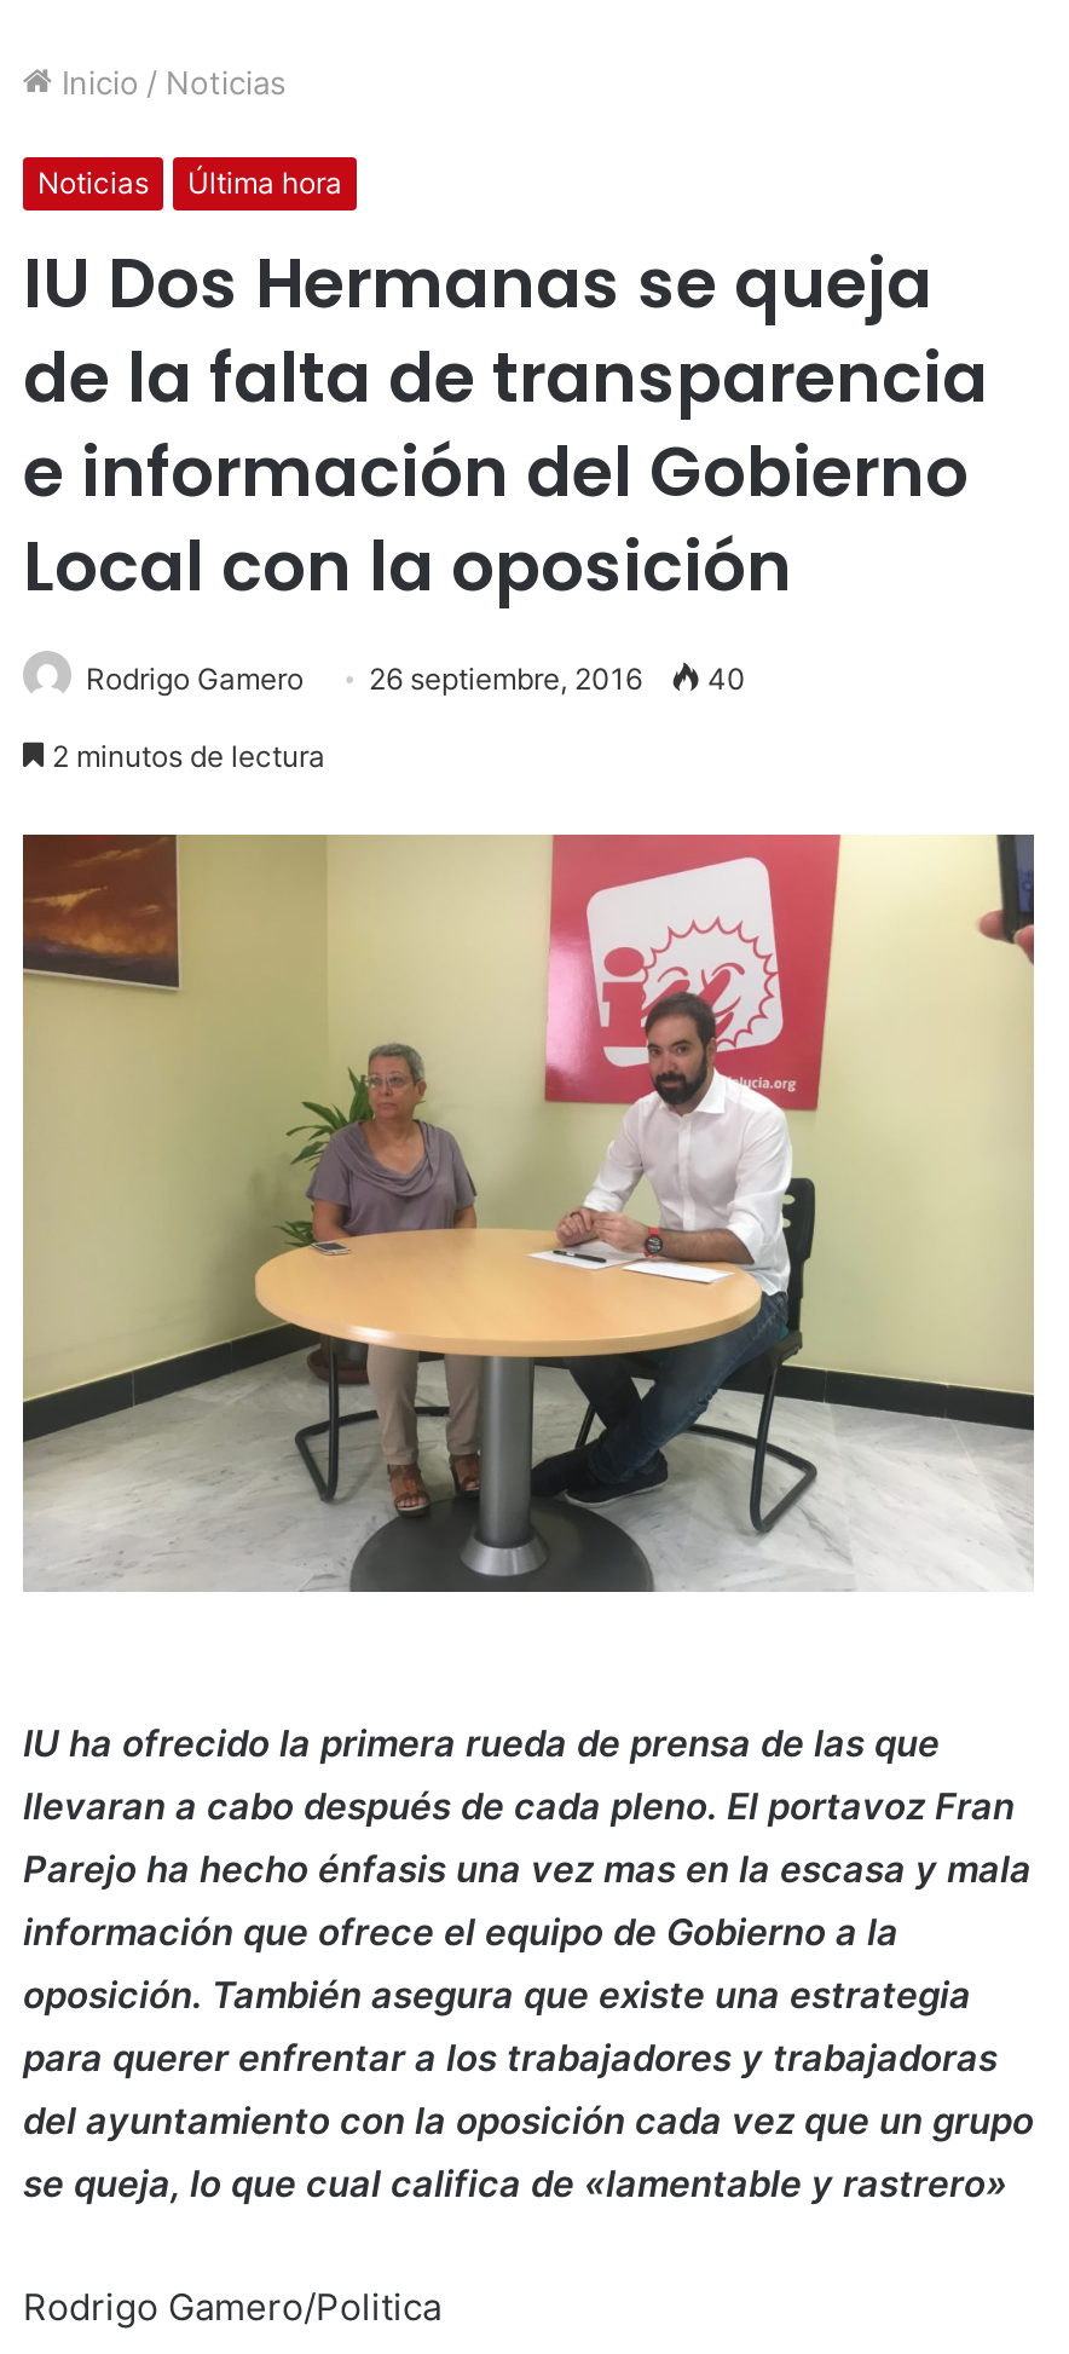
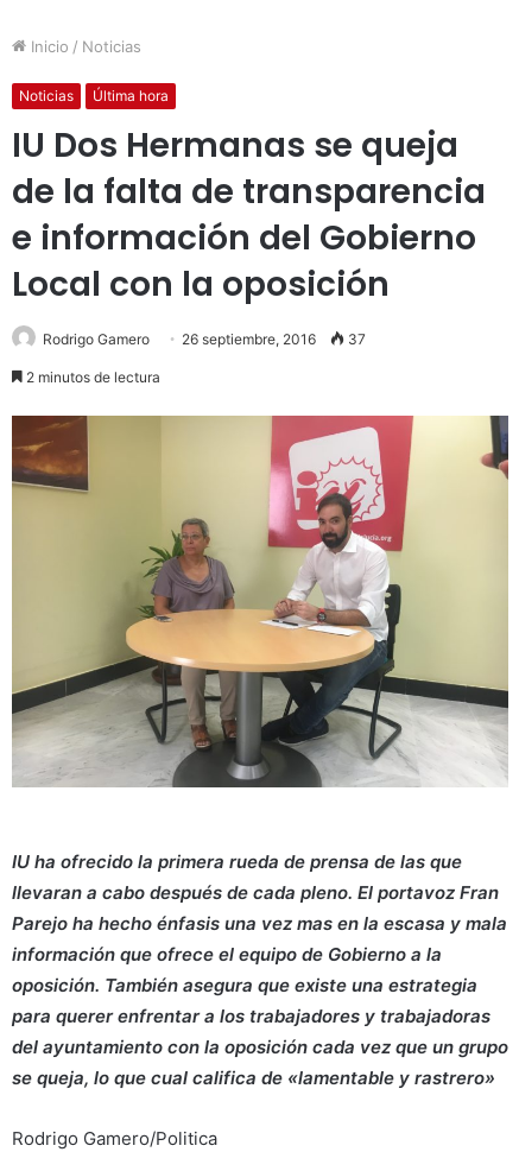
- Rodrigo Gamero 26 septiembre, 2016 40
+ Rodrigo Gamero 26 septiembre, 2016 37
